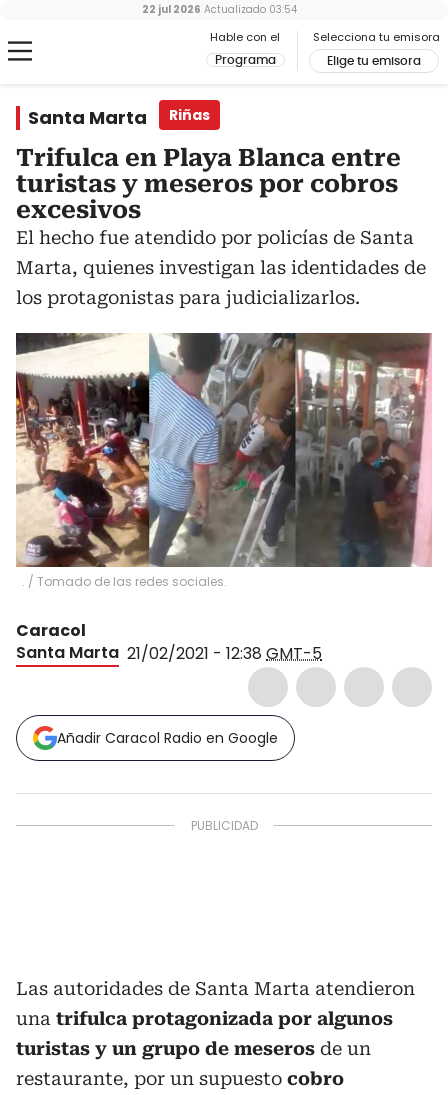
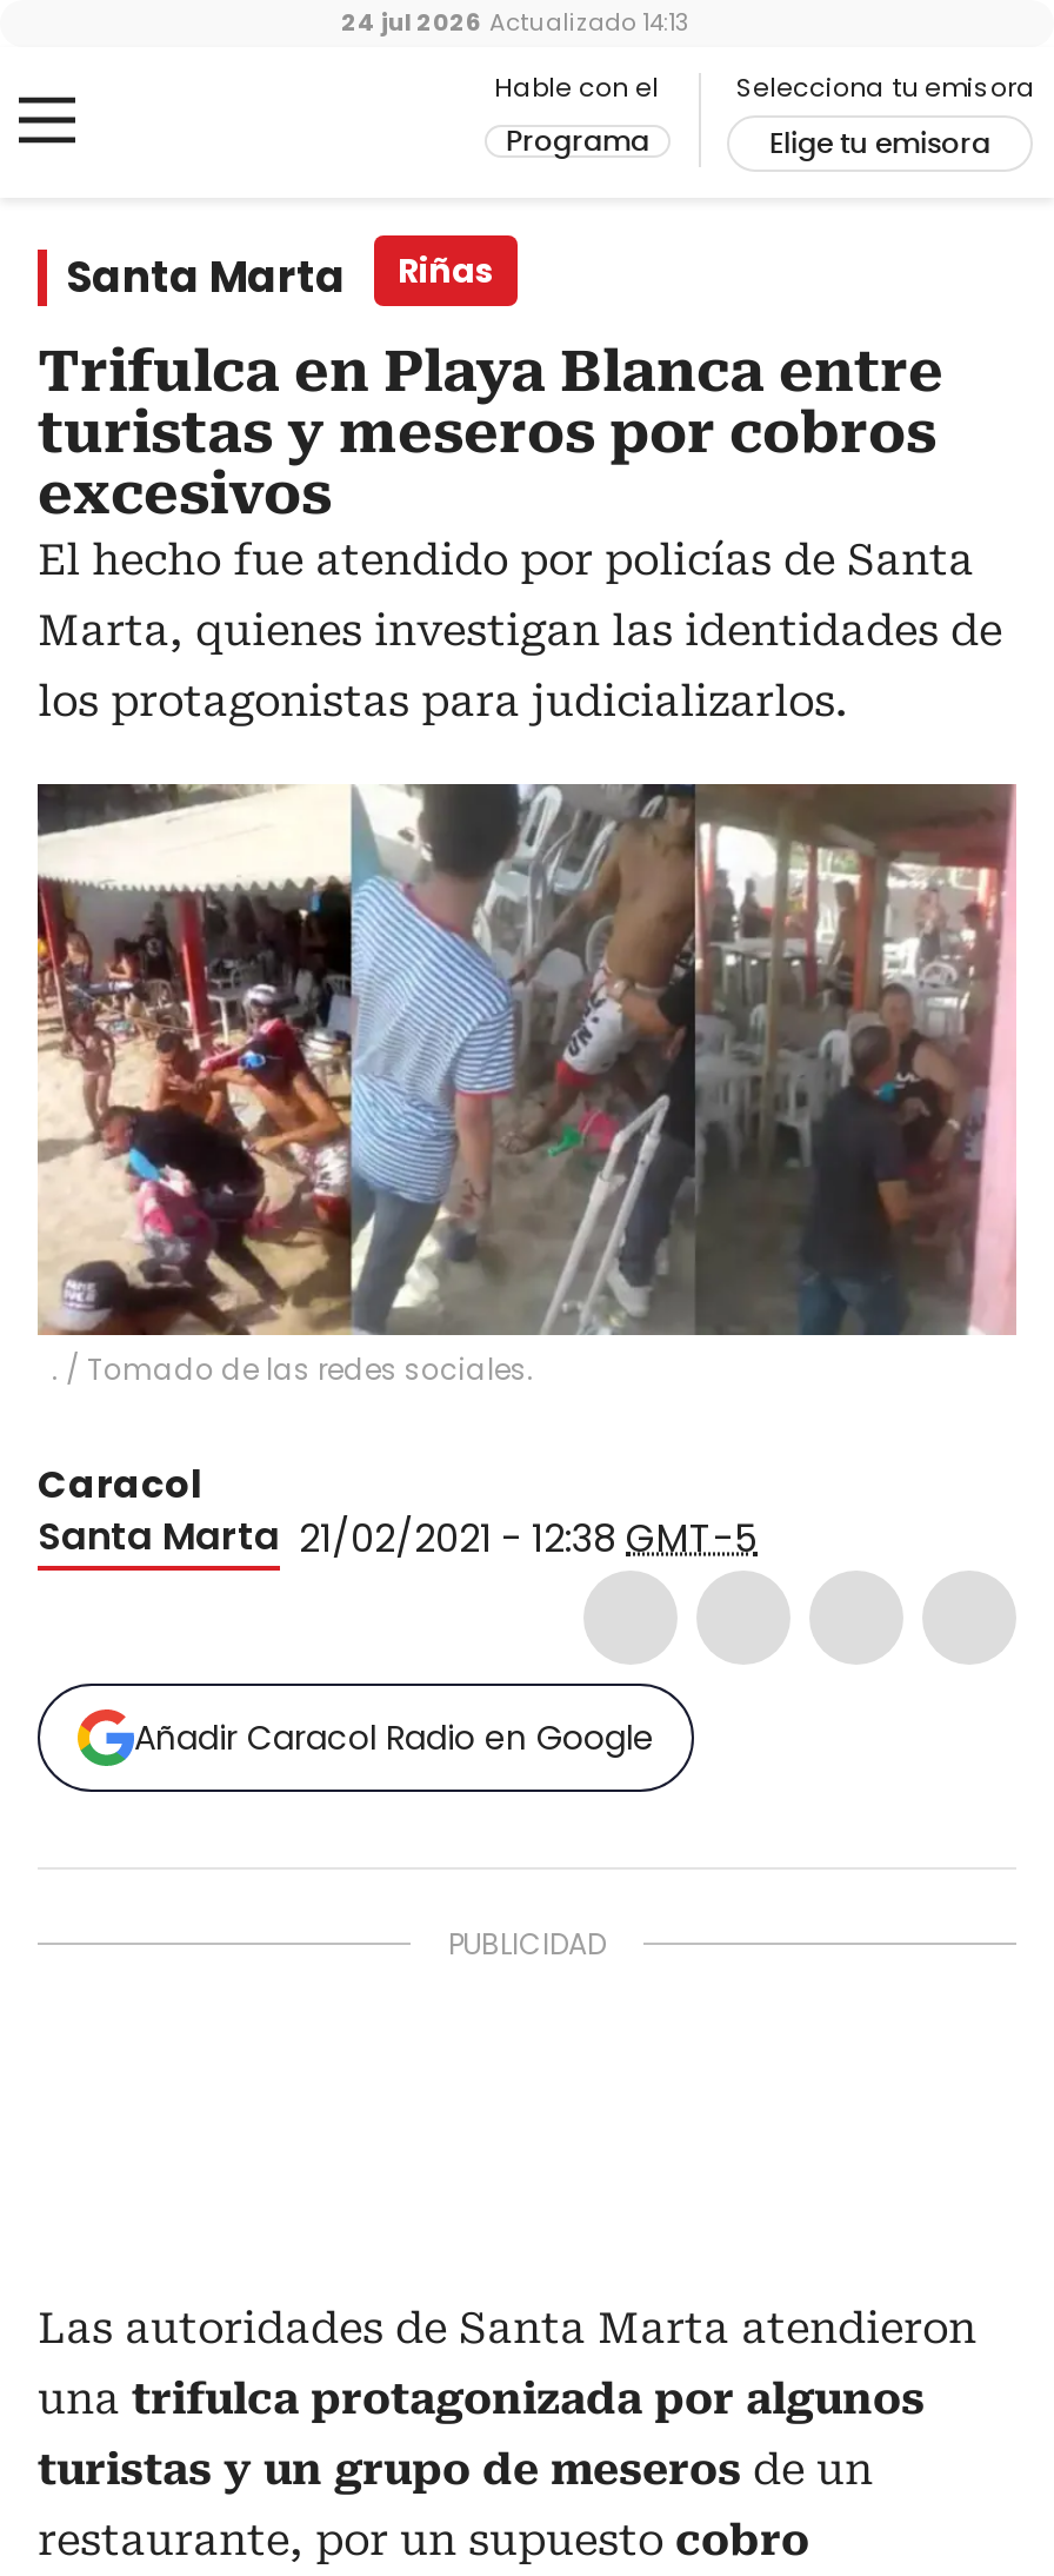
- 22 jul 2026 Actualizado 03:54
+ 24 jul 2026 Actualizado 14:13
